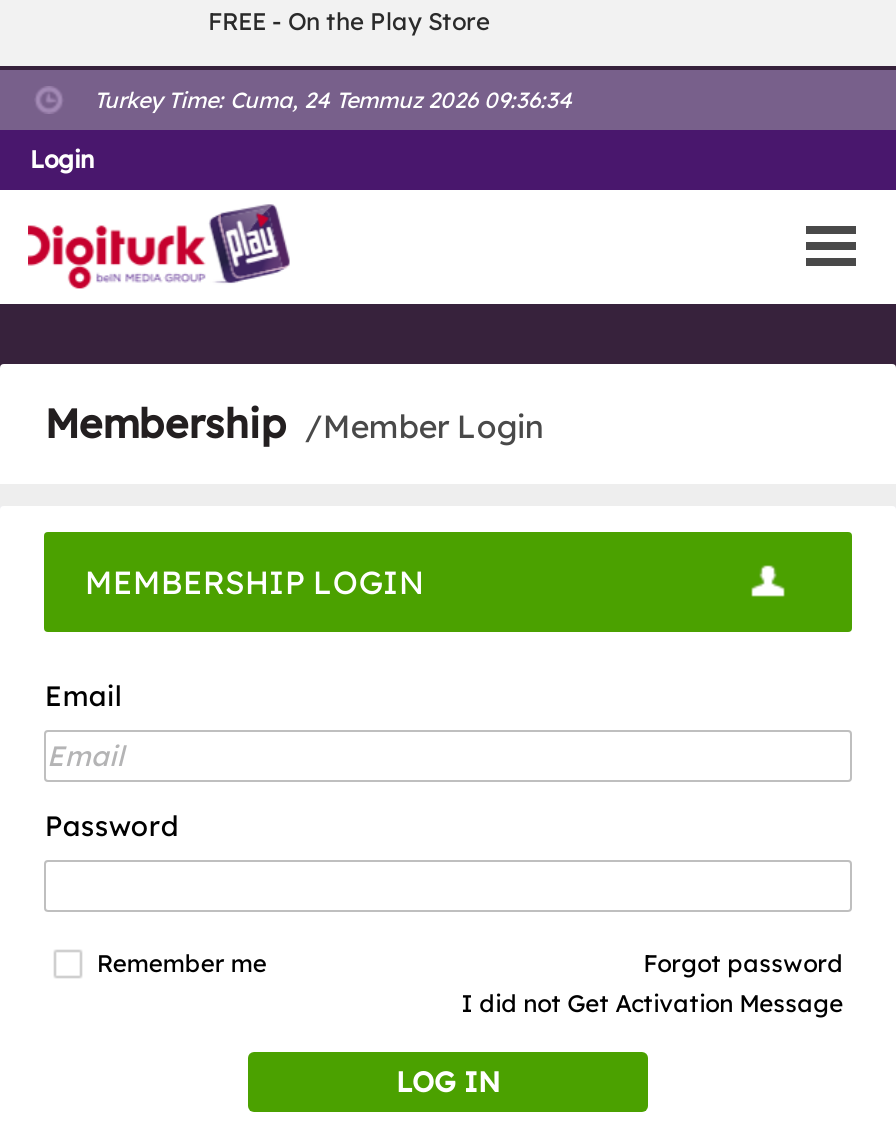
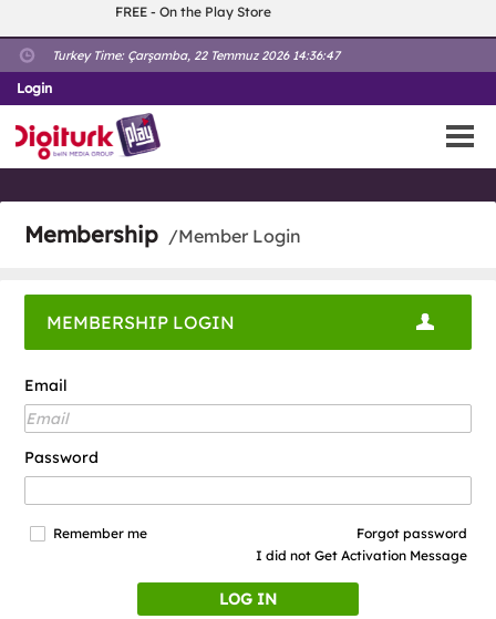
- Turkey Time: Cuma, 24 Temmuz 2026 09:36:34
+ Turkey Time: Çarşamba, 22 Temmuz 2026 14:36:47
